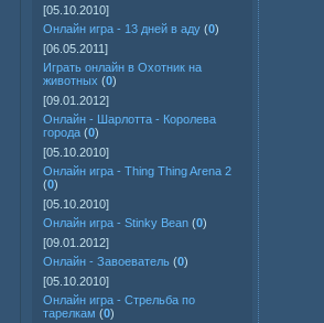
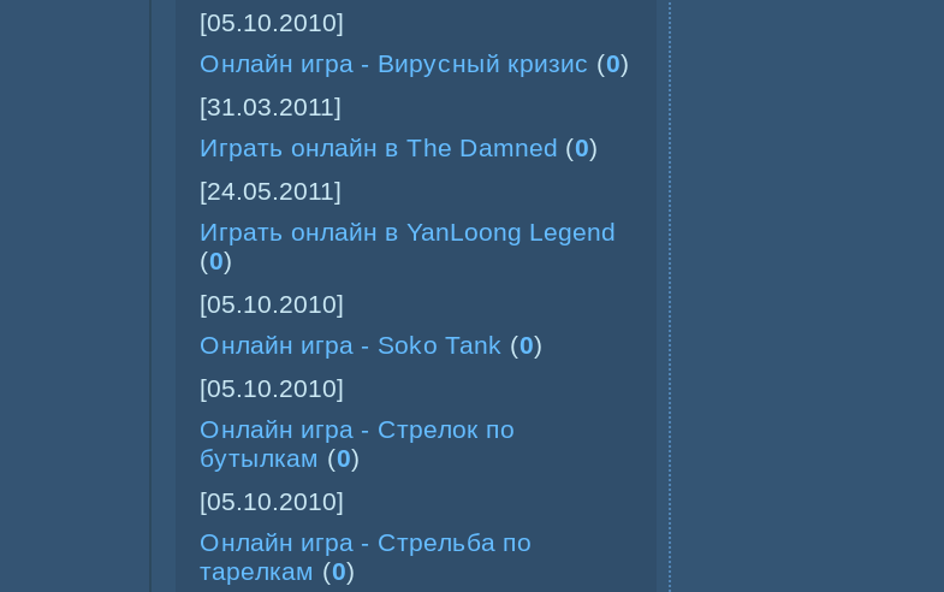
- Онлайн игра - 13 дней в аду (0)
- [06.05.2011]
- Играть онлайн в Охотник на
- животных (0)
- [09.01.2012]
- Онлайн - Шарлотта - Королева
- города (0)
- [05.10.2010]
- Онлайн игра - Thing Thing Arena 2
+ Онлайн игра - Вирусный кризис (0)
+ [31.03.2011]
+ Играть онлайн в The Damned (0)
+ [24.05.2011]
+ Играть онлайн в YanLoong Legend

- Онлайн игра - Stinky Bean (0)
+ Онлайн игра - Soko Tank (0)

- [09.01.2012]
- Онлайн - Завоеватель (0)
+ [05.10.2010]
+ Онлайн игра - Стрелок по
+ бутылкам (0)
